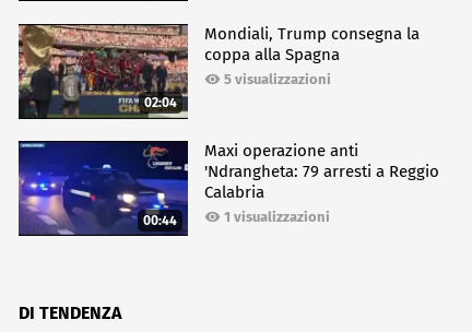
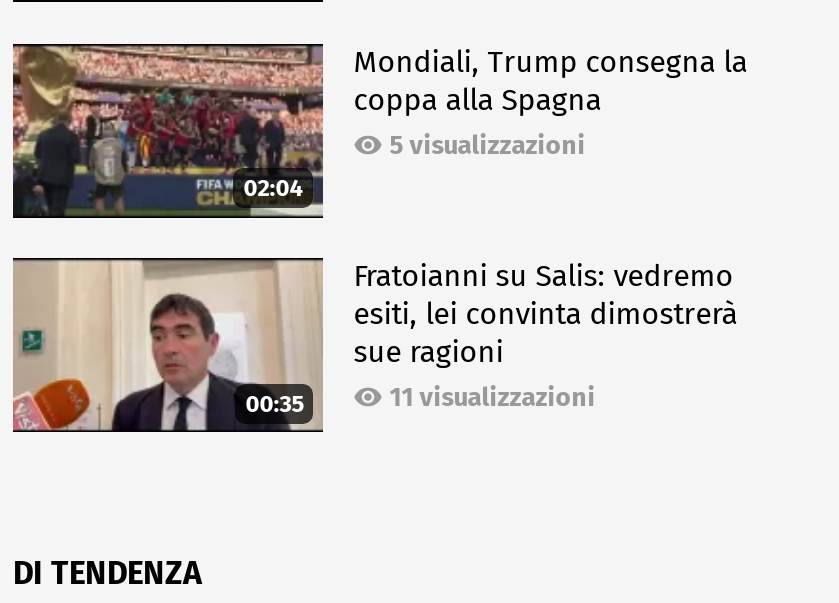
- [image]
- 00:44
+ [image]
+ 00:35

- Maxi operazione anti
- 'Ndrangheta: 79 arresti a Reggio
- Calabria
- 1 visualizzazioni
+ Fratoianni su Salis: vedremo
+ esiti, lei convinta dimostrerà
+ sue ragioni
+ 11 visualizzazioni
